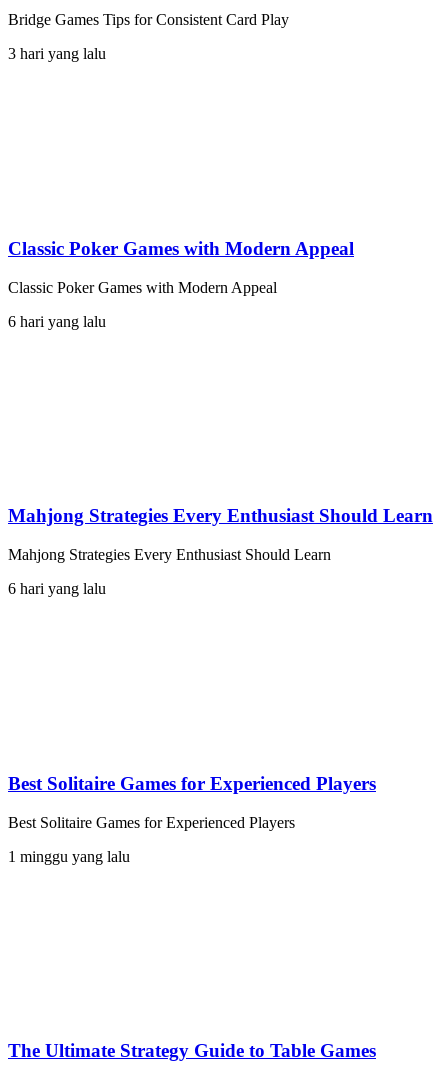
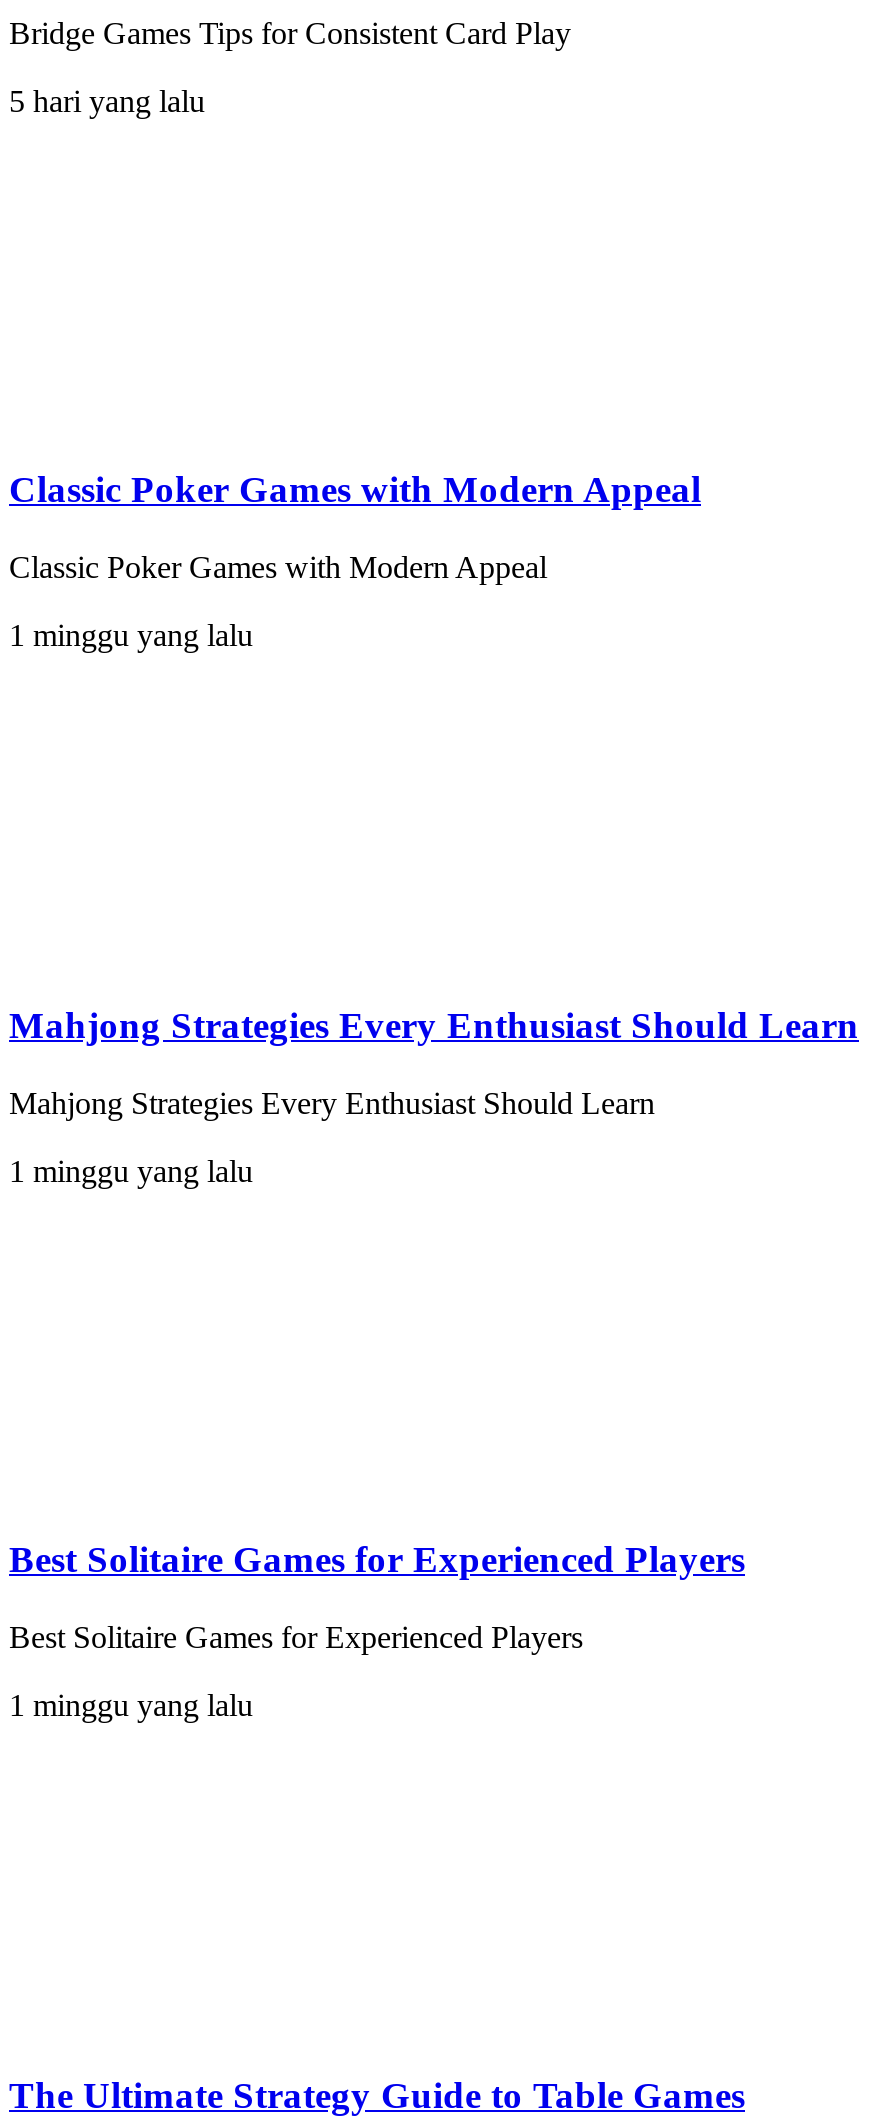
- 3 hari yang lalu
+ 5 hari yang lalu

- 6 hari yang lalu
+ 1 minggu yang lalu

- 6 hari yang lalu
+ 1 minggu yang lalu
